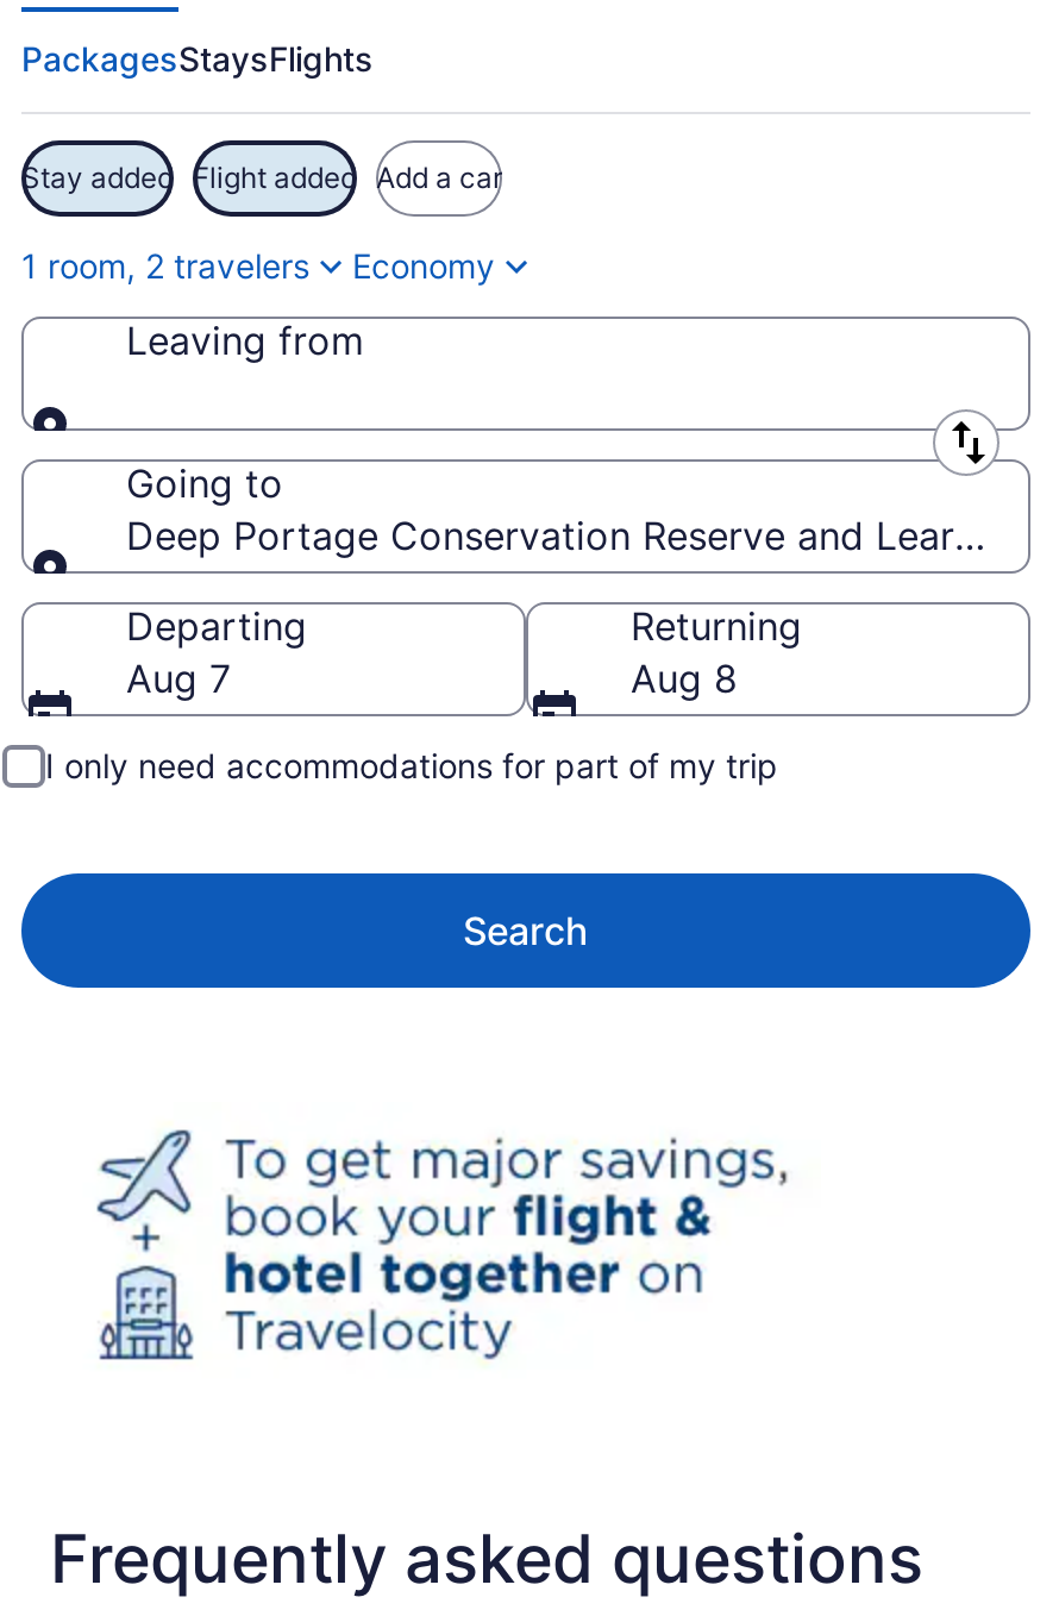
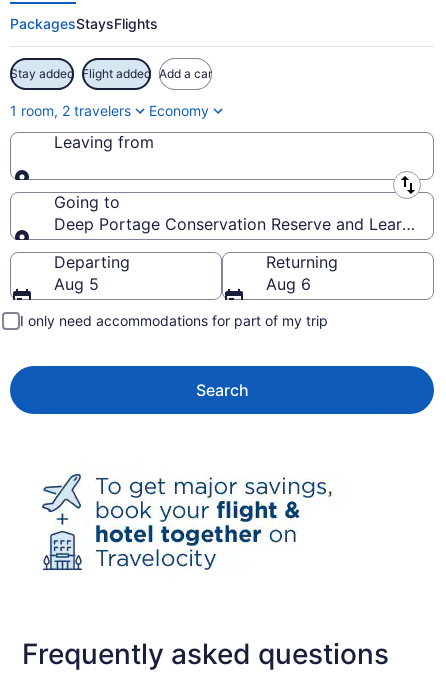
- Aug 7
+ Aug 5

- Aug 8
+ Aug 6
